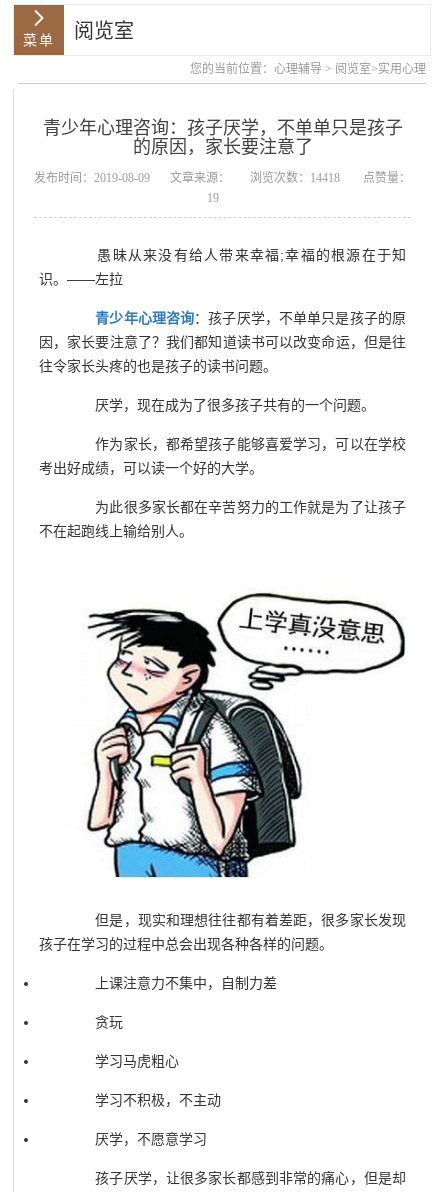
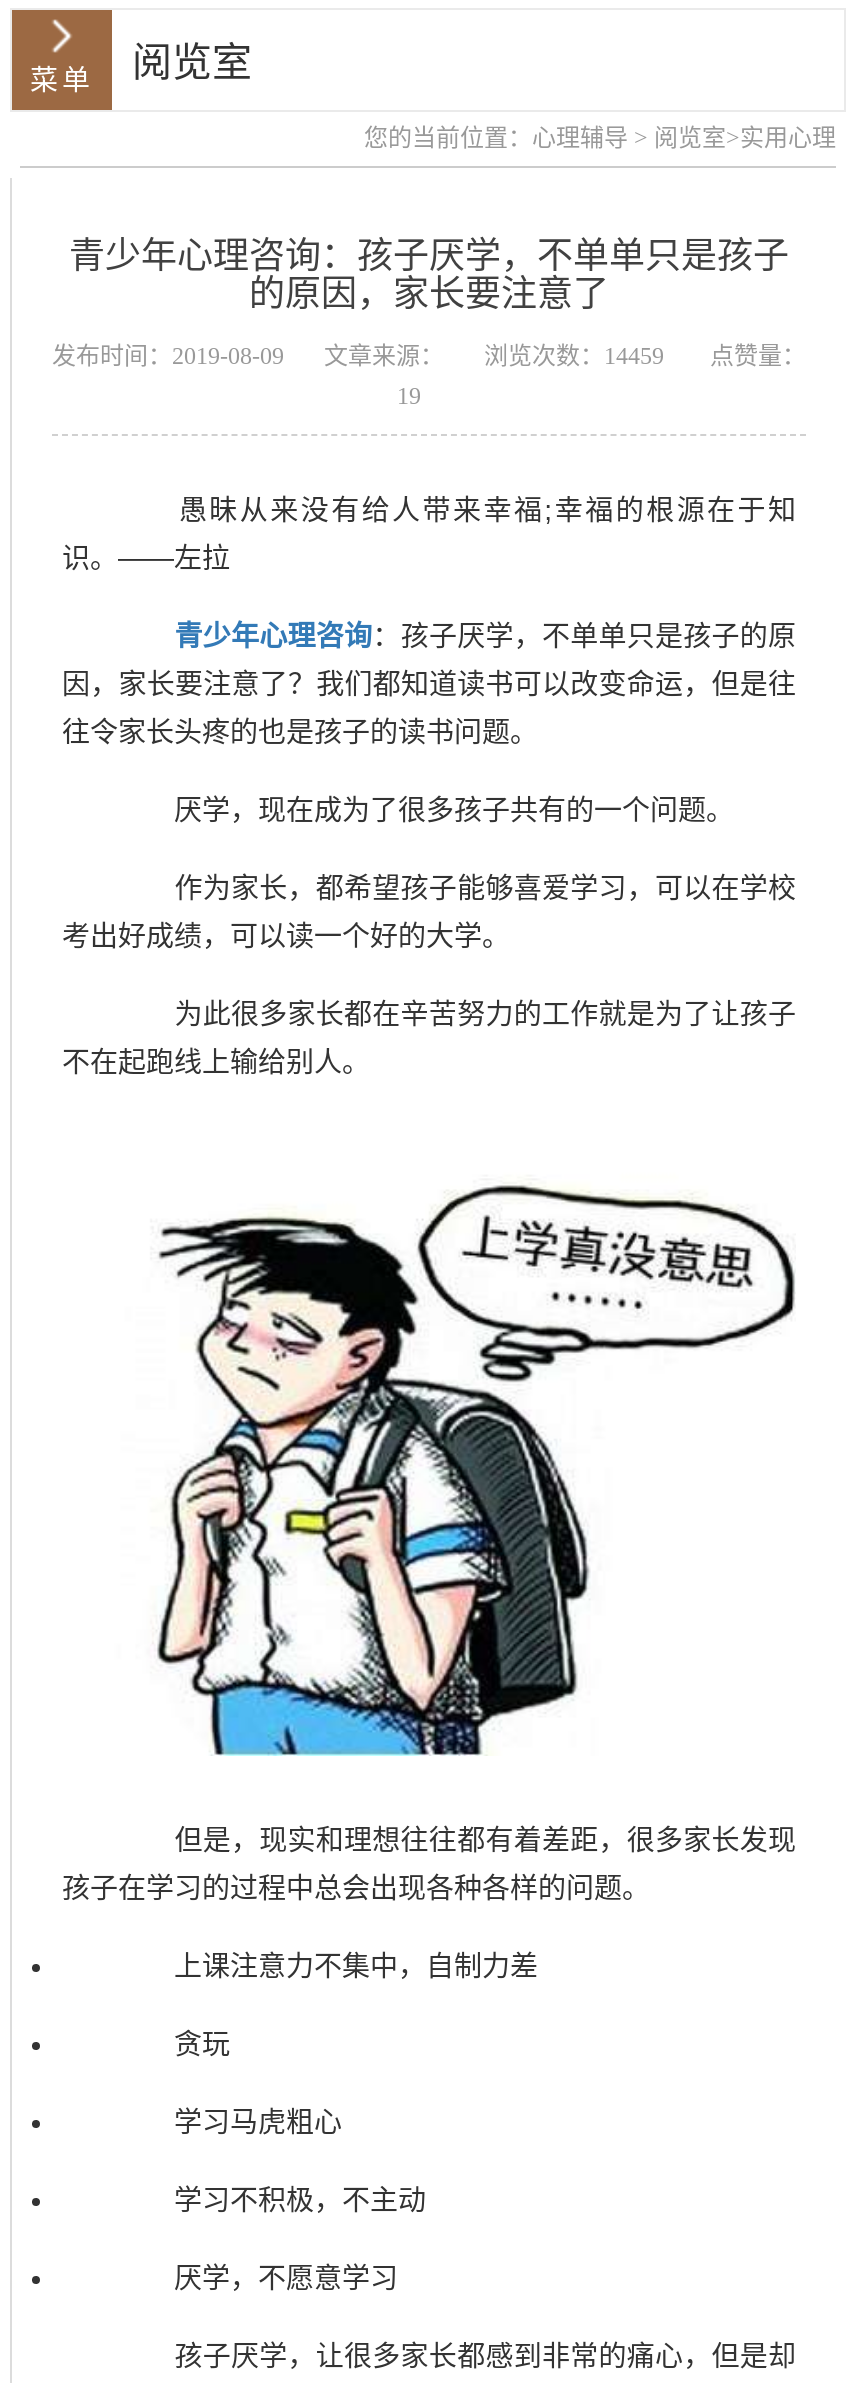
- 发布时间：2019-08-09 文章来源： 浏览次数：14418 点赞量：
+ 发布时间：2019-08-09 文章来源： 浏览次数：14459 点赞量：
